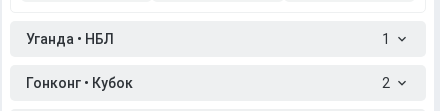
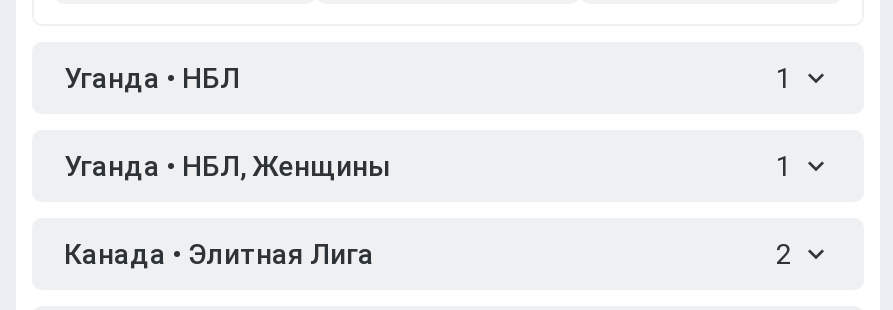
- Гонконг • Кубок
+ Уганда • НБЛ, Женщины
+ 1
+ Канада • Элитная Лига
